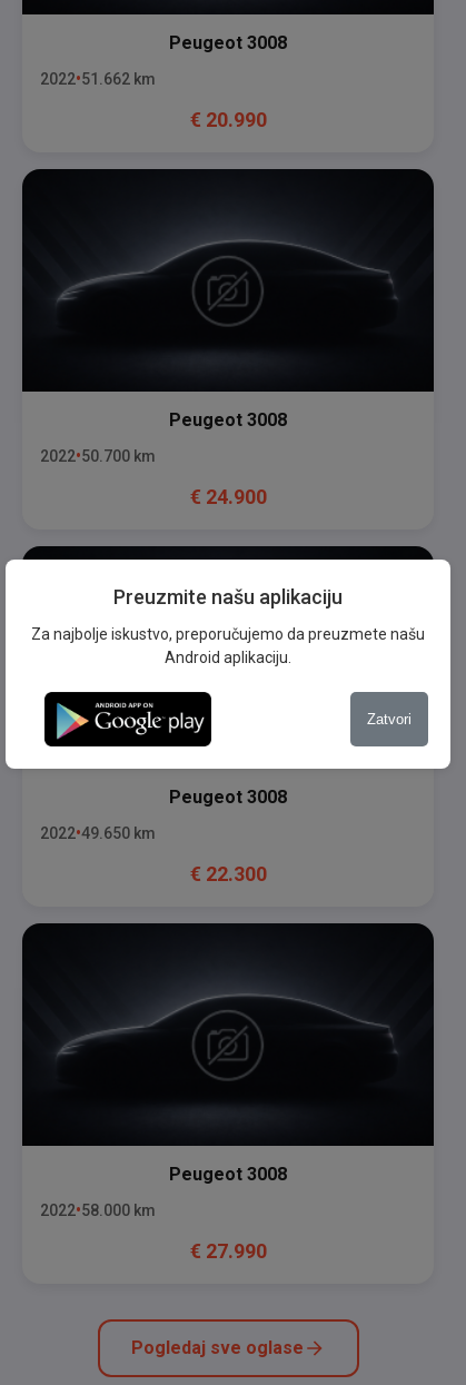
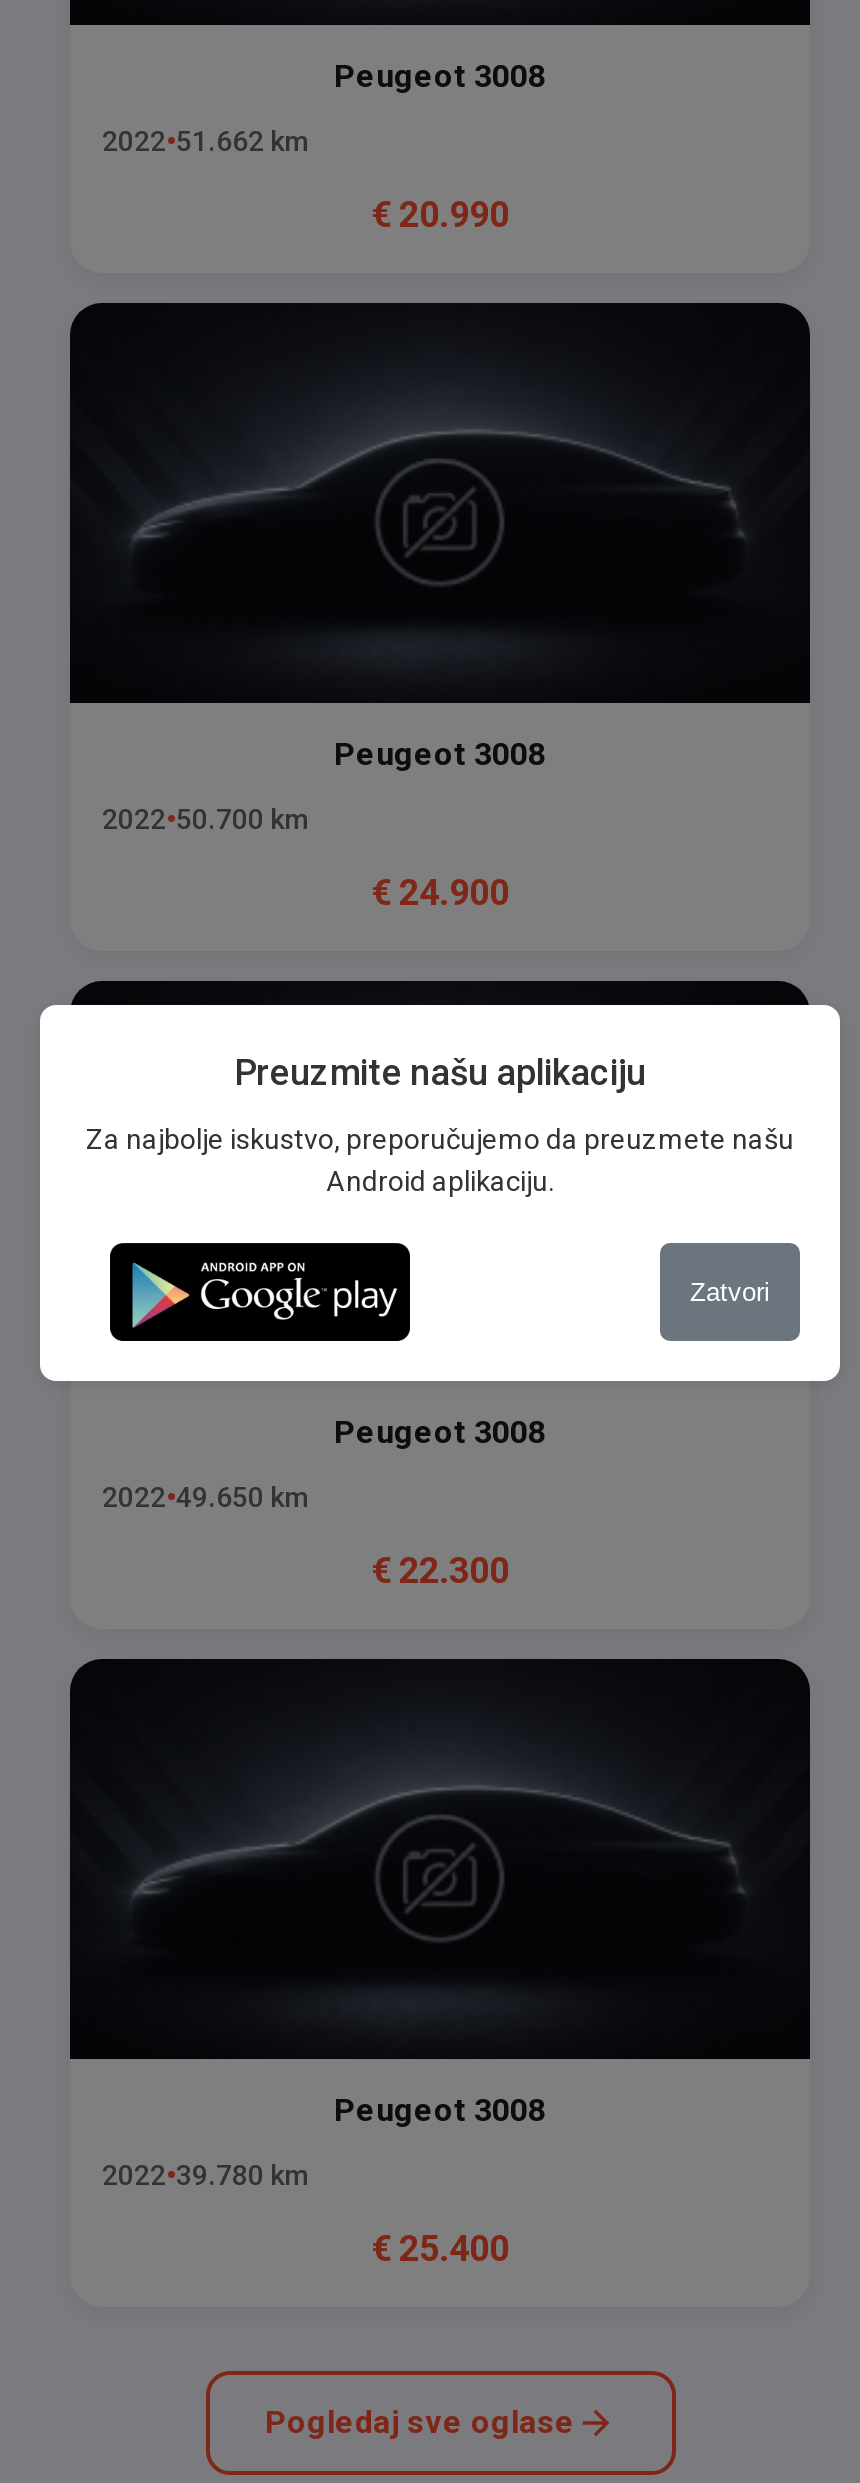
- 2022 58.000 km
+ 2022 39.780 km

- €27.990
+ €25.400
